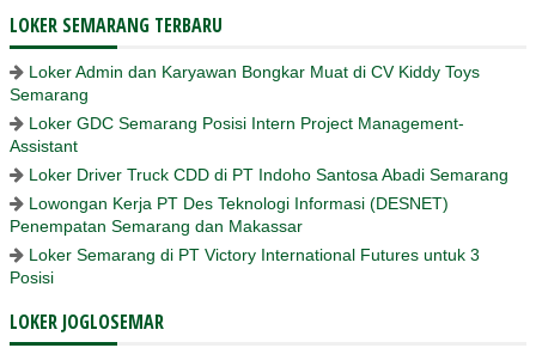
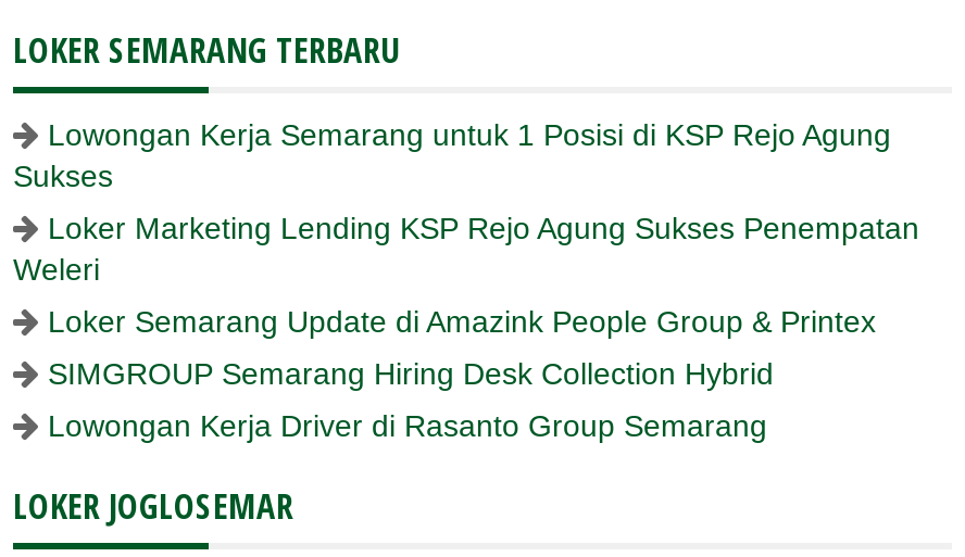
- Loker Admin dan Karyawan Bongkar Muat di CV Kiddy Toys
- Semarang
+ Lowongan Kerja Semarang untuk 1 Posisi di KSP Rejo Agung
+ Sukses

- Loker GDC Semarang Posisi Intern Project Management-
- Assistant
+ Loker Marketing Lending KSP Rejo Agung Sukses Penempatan
+ Weleri

- Loker Driver Truck CDD di PT Indoho Santosa Abadi Semarang
+ Loker Semarang Update di Amazink People Group & Printex

- Lowongan Kerja PT Des Teknologi Informasi (DESNET)
- Penempatan Semarang dan Makassar
+ SIMGROUP Semarang Hiring Desk Collection Hybrid

- Loker Semarang di PT Victory International Futures untuk 3
- Posisi
+ Lowongan Kerja Driver di Rasanto Group Semarang
